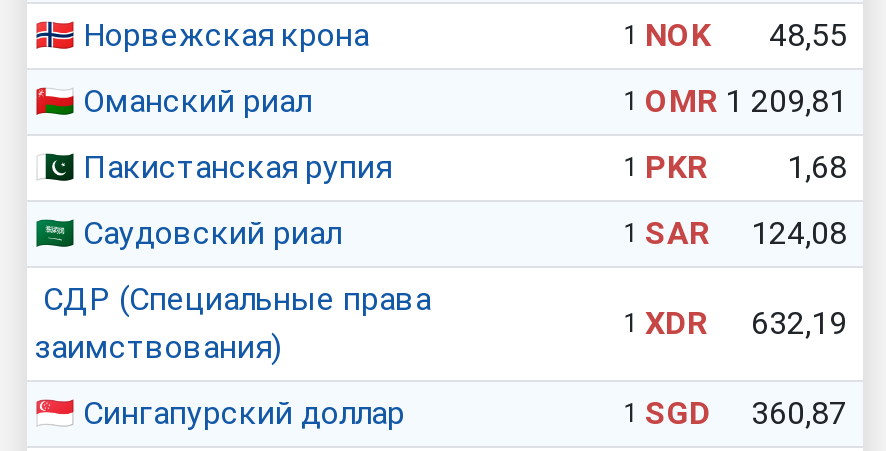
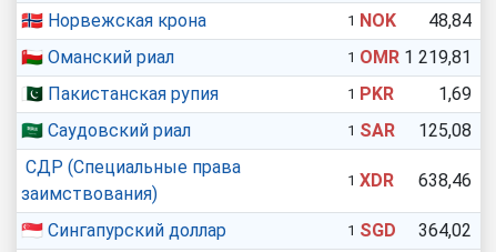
- 1 NOK 48,55
+ 1 NOK 48,84

- 1 OMR 1 209,81
+ 1 OMR 1 219,81

- 1,68
+ 1,69

- 1 SAR 124,08
+ 1 SAR 125,08

- 1 XDR 632,19
+ 1 XDR 638,46

- 1 SGD 360,87
+ 1 SGD 364,02
